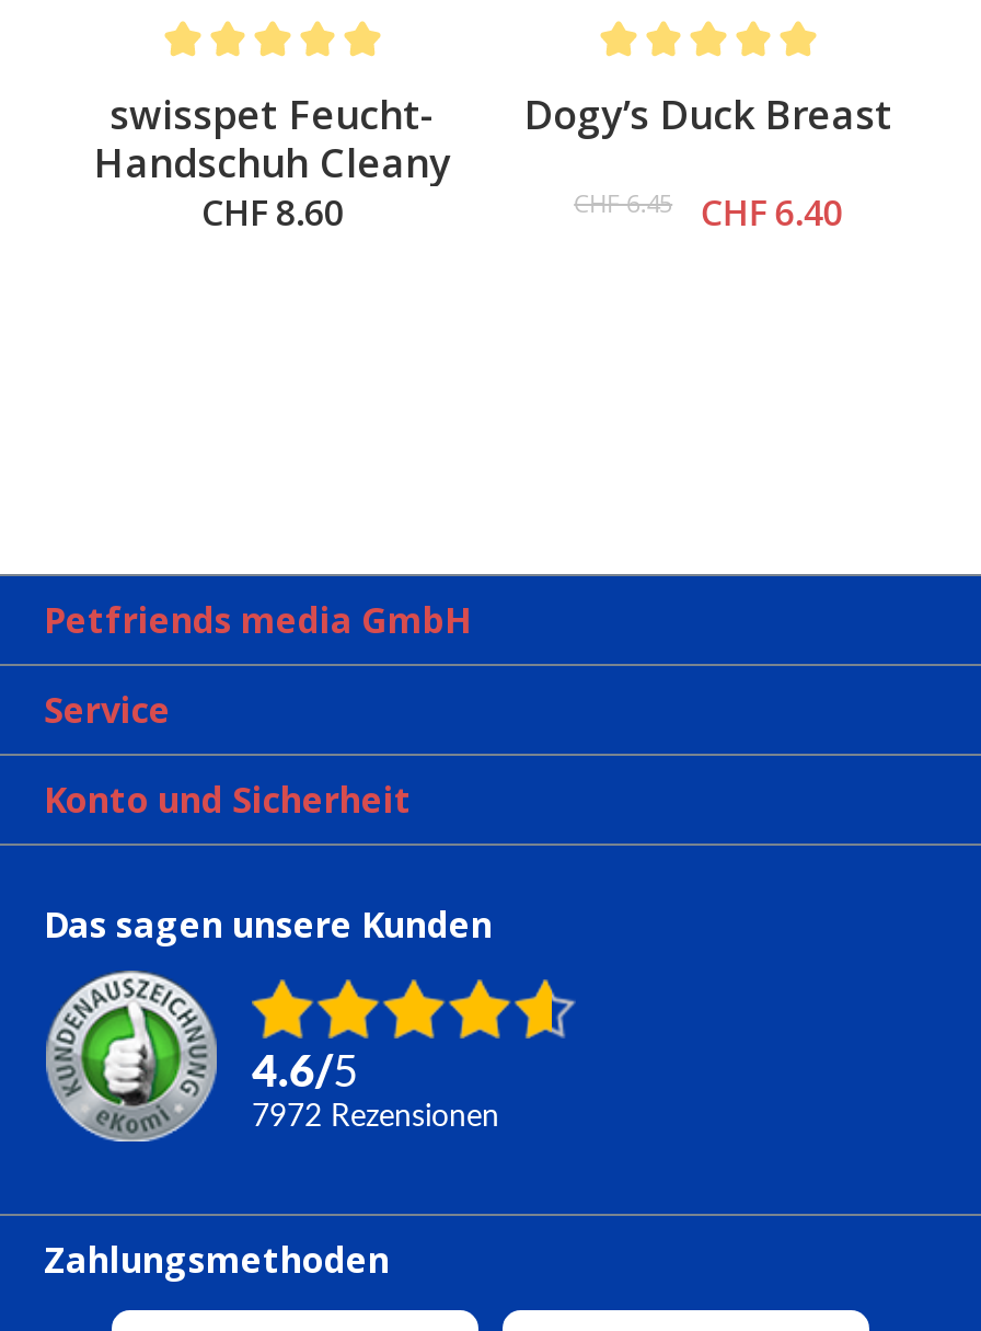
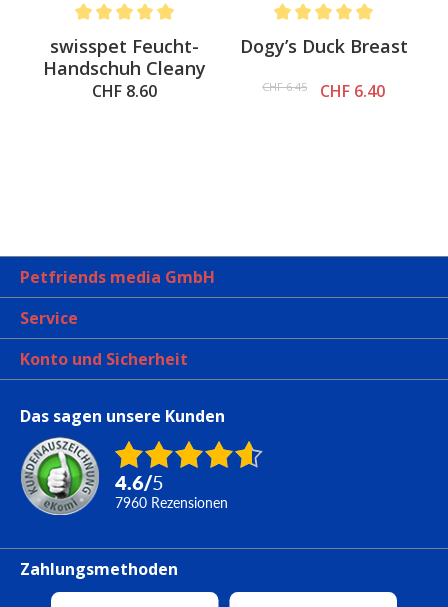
- 7972 Rezensionen
+ 7960 Rezensionen
